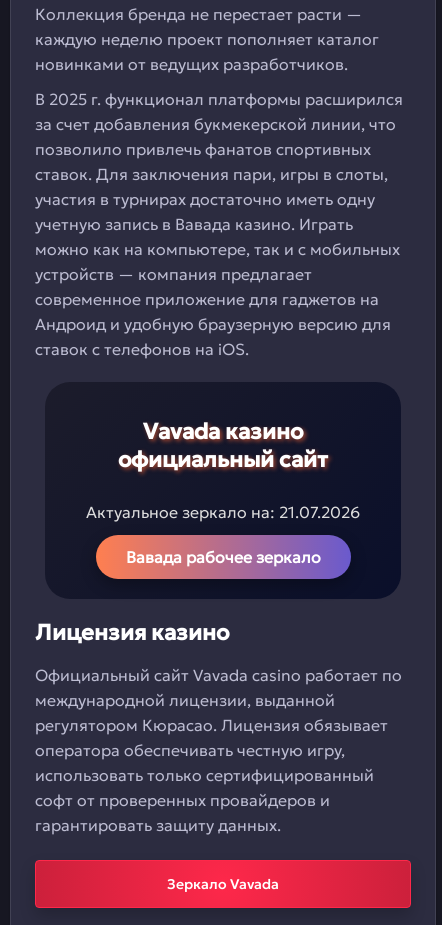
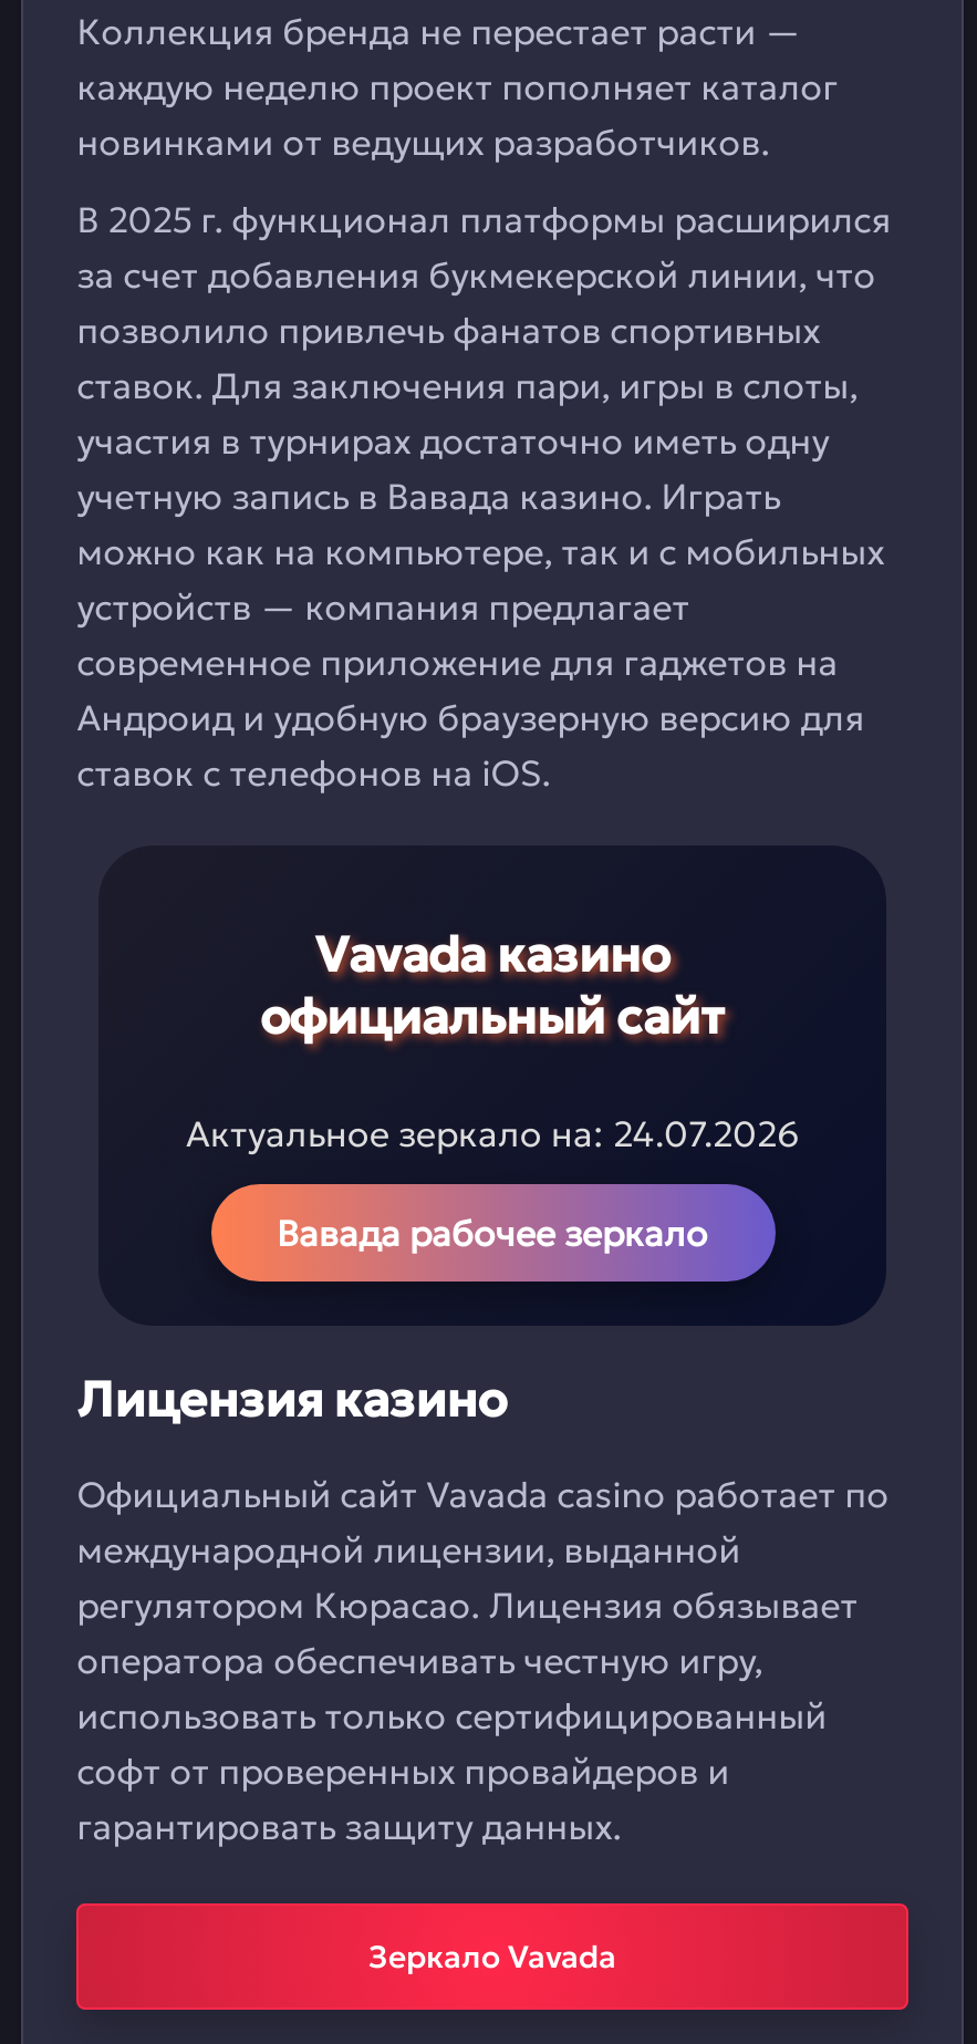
- Актуальное зеркало на: 21.07.2026
+ Актуальное зеркало на: 24.07.2026
